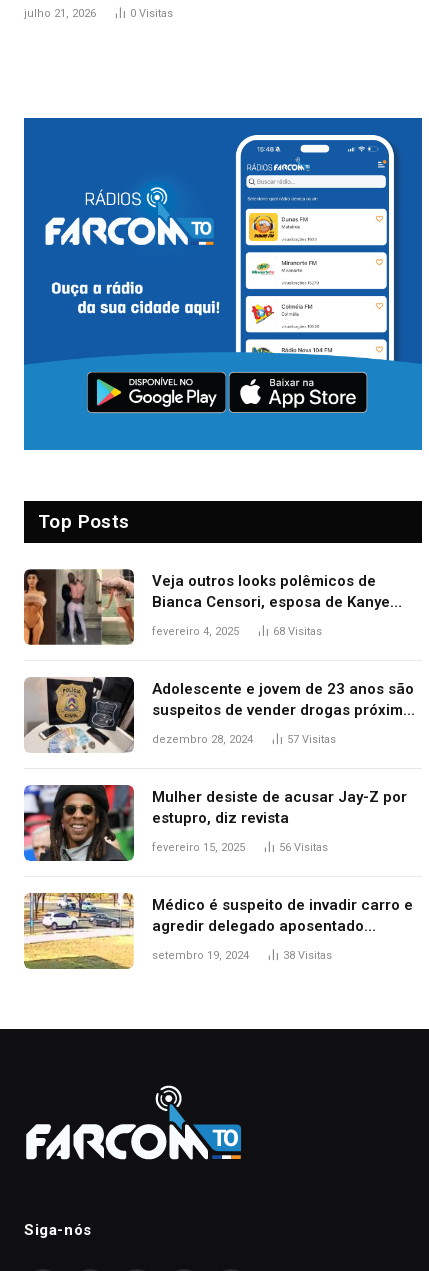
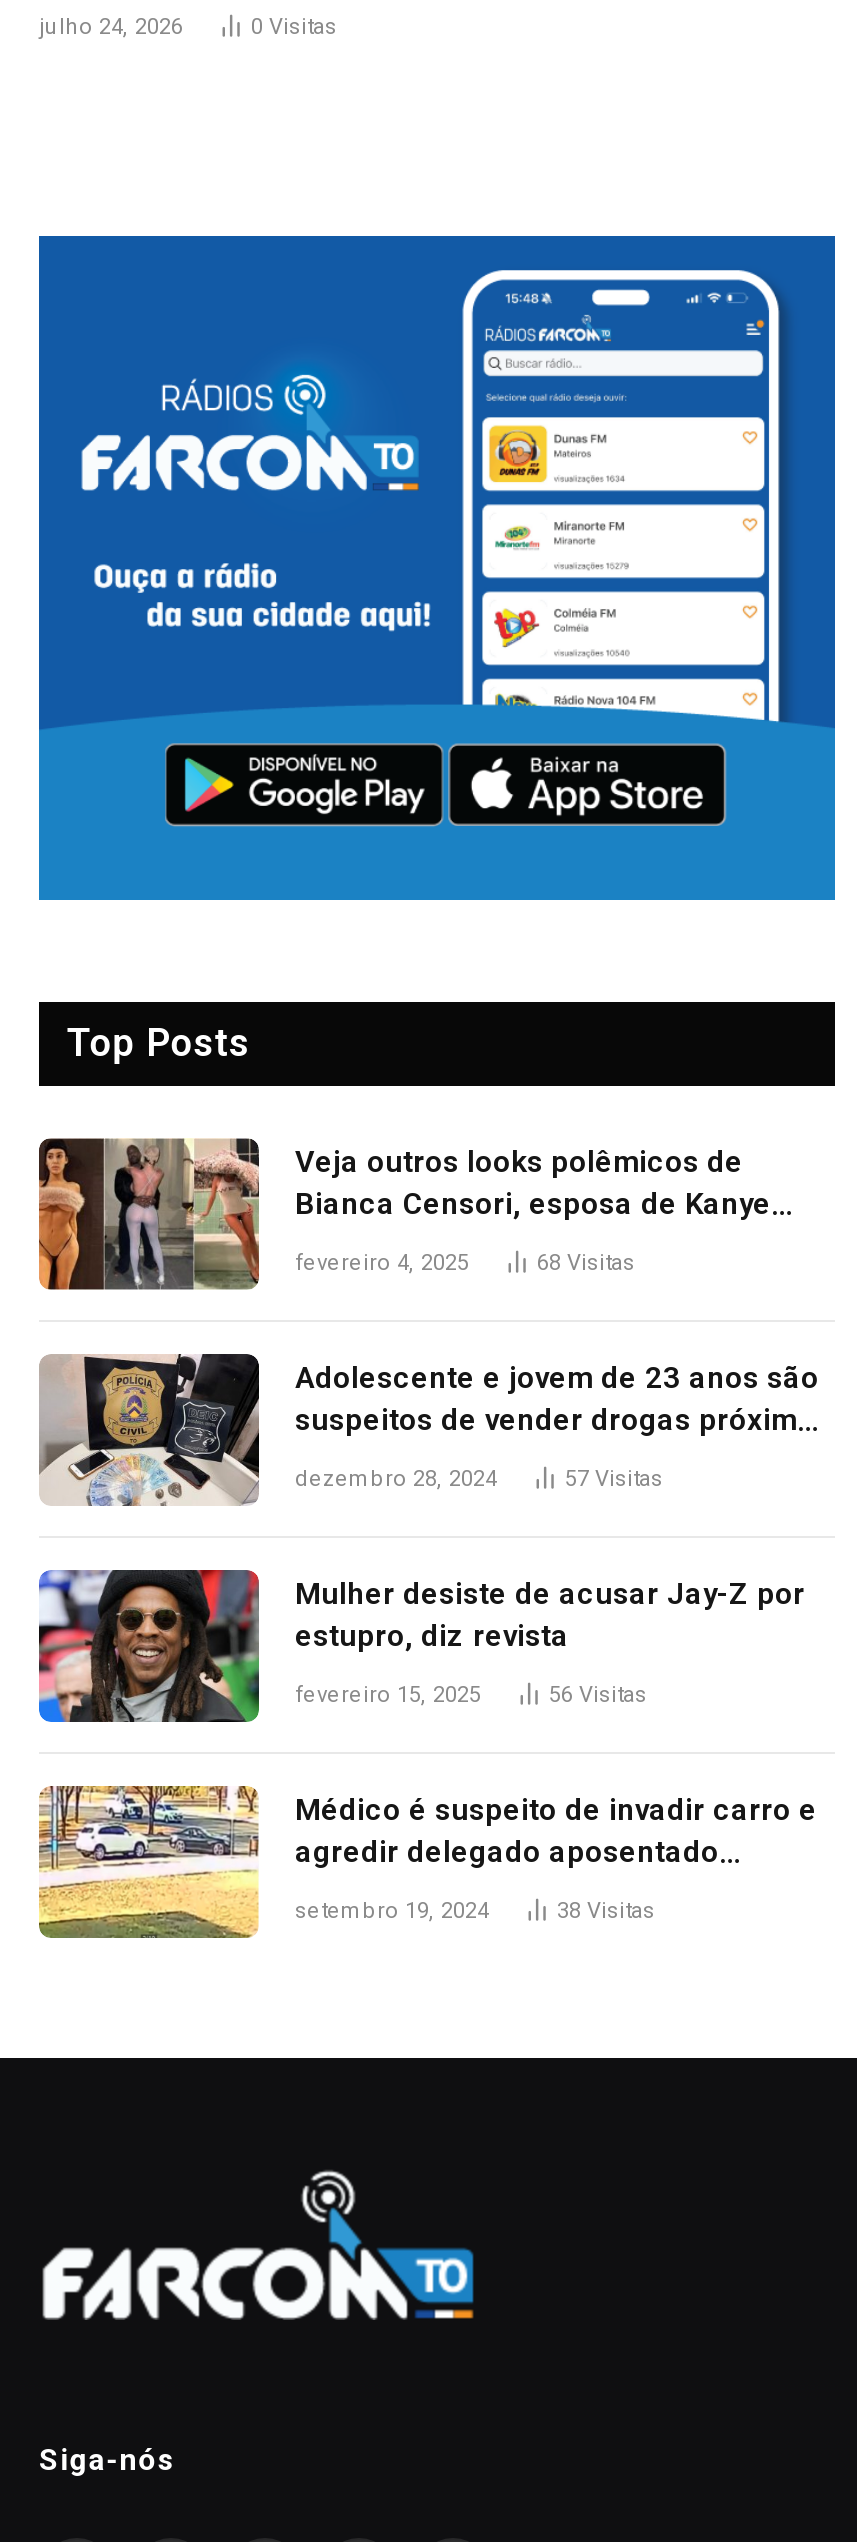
- julho 21, 2026
+ julho 24, 2026
